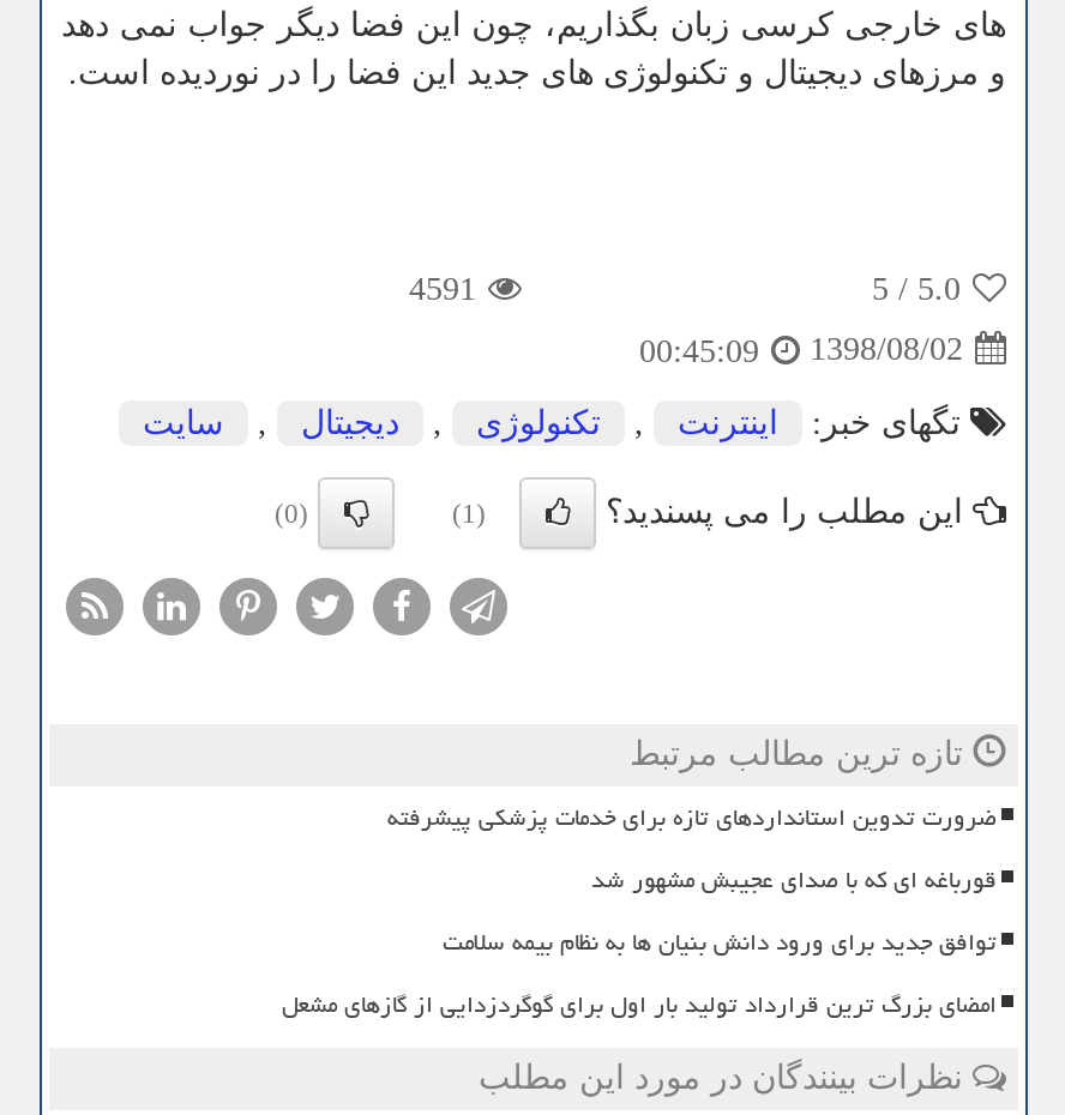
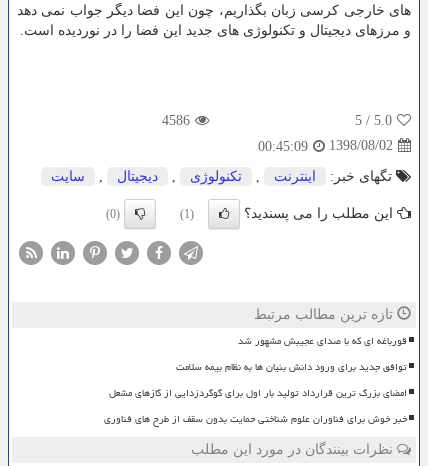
- 4591
+ 4586

- ضرورت تدوین استانداردهای تازه برای خدمات پزشکی پیشرفته

moved up: قورباغه ای که با صدای عجیبش مشهور شد | توافق جدید برای ورود دانش بنیان ها به نظام بیمه سلامت | امضای بزرگ ترین قرارداد تولید بار اول برای گوگردزدایی از گازهای مشعل

+ خبر خوش برای فناوران علوم شناختی حمایت بدون سقف از طرح های فناوری
